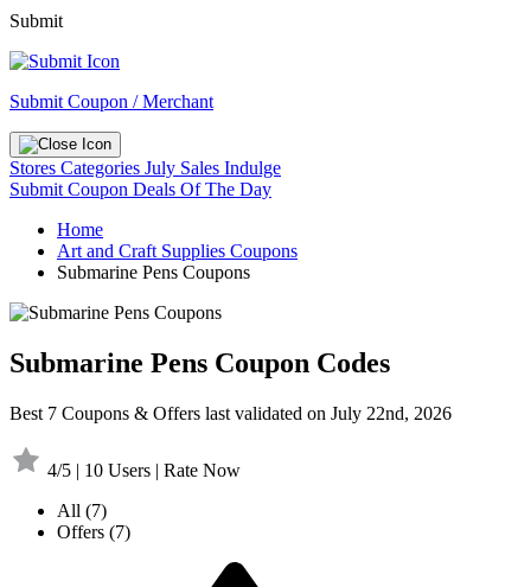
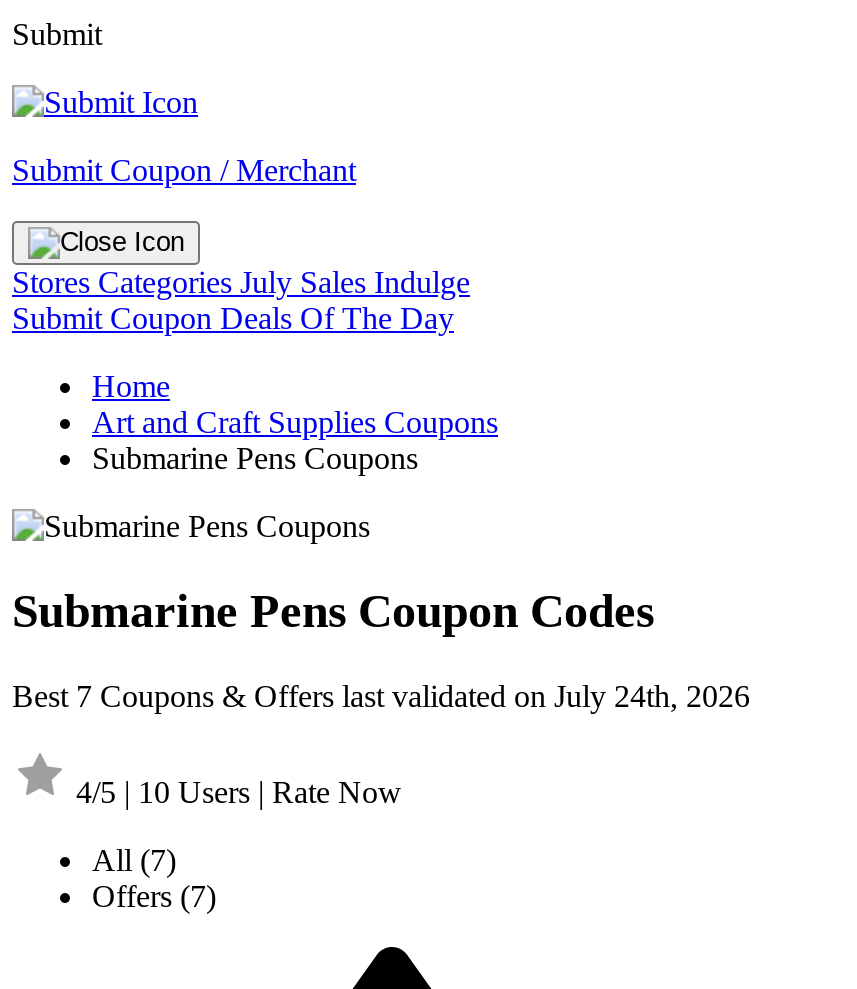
- Best 7 Coupons & Offers last validated on July 22nd, 2026
+ Best 7 Coupons & Offers last validated on July 24th, 2026
